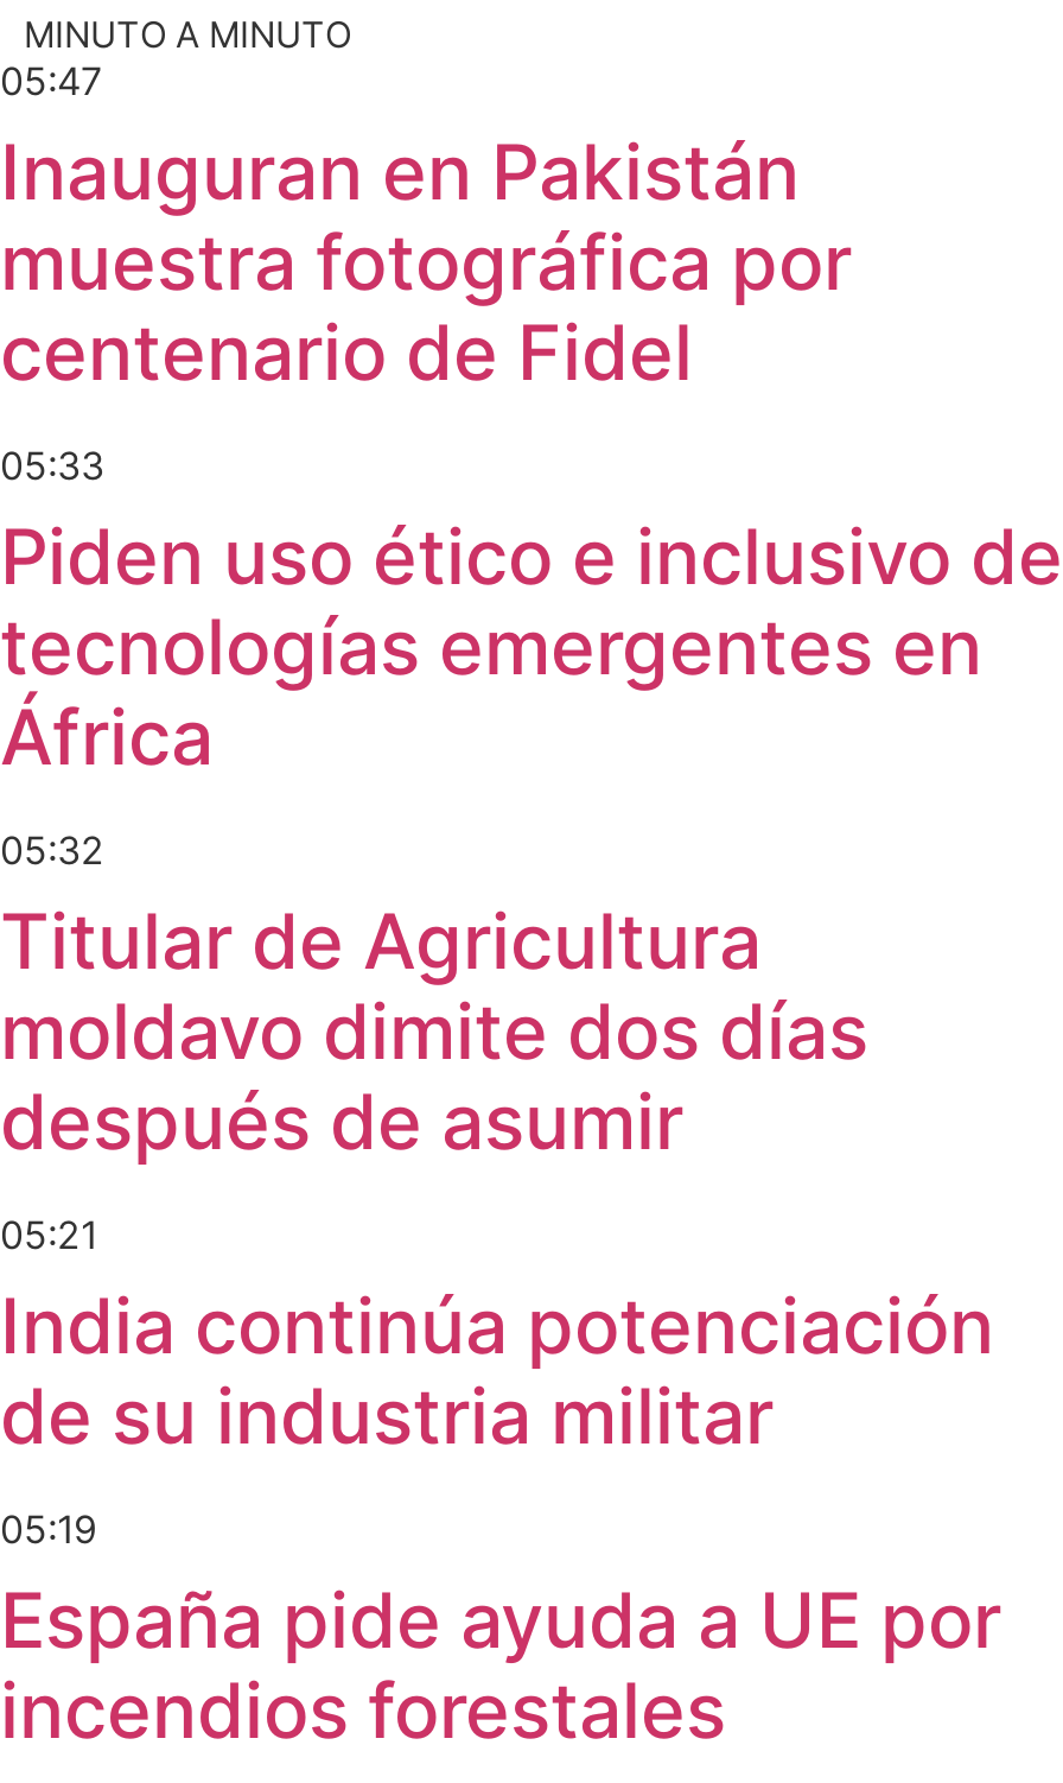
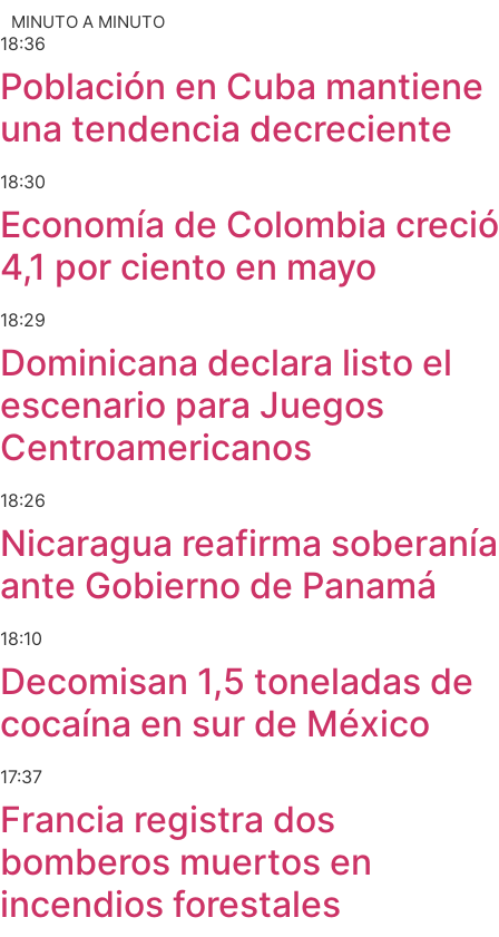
- 05:47
- Inauguran en Pakistán
- muestra fotográfica por
- centenario de Fidel
- 05:33
- Piden uso ético e inclusivo de
- tecnologías emergentes en
- África
- 05:32
- Titular de Agricultura
- moldavo dimite dos días
- después de asumir
- 05:21
- India continúa potenciación
- de su industria militar
- 05:19
- España pide ayuda a UE por
+ 18:36
+ Población en Cuba mantiene
+ una tendencia decreciente
+ 18:30
+ Economía de Colombia creció
+ 4,1 por ciento en mayo
+ 18:29
+ Dominicana declara listo el
+ escenario para Juegos
+ Centroamericanos
+ 18:26
+ Nicaragua reafirma soberanía
+ ante Gobierno de Panamá
+ 18:10
+ Decomisan 1,5 toneladas de
+ cocaína en sur de México
+ 17:37
+ Francia registra dos
+ bomberos muertos en
